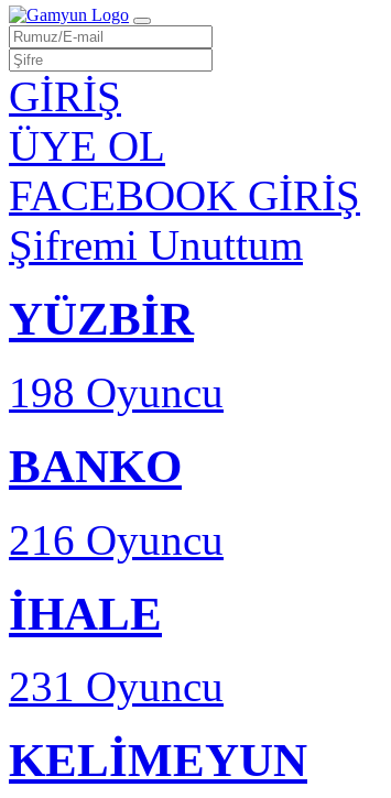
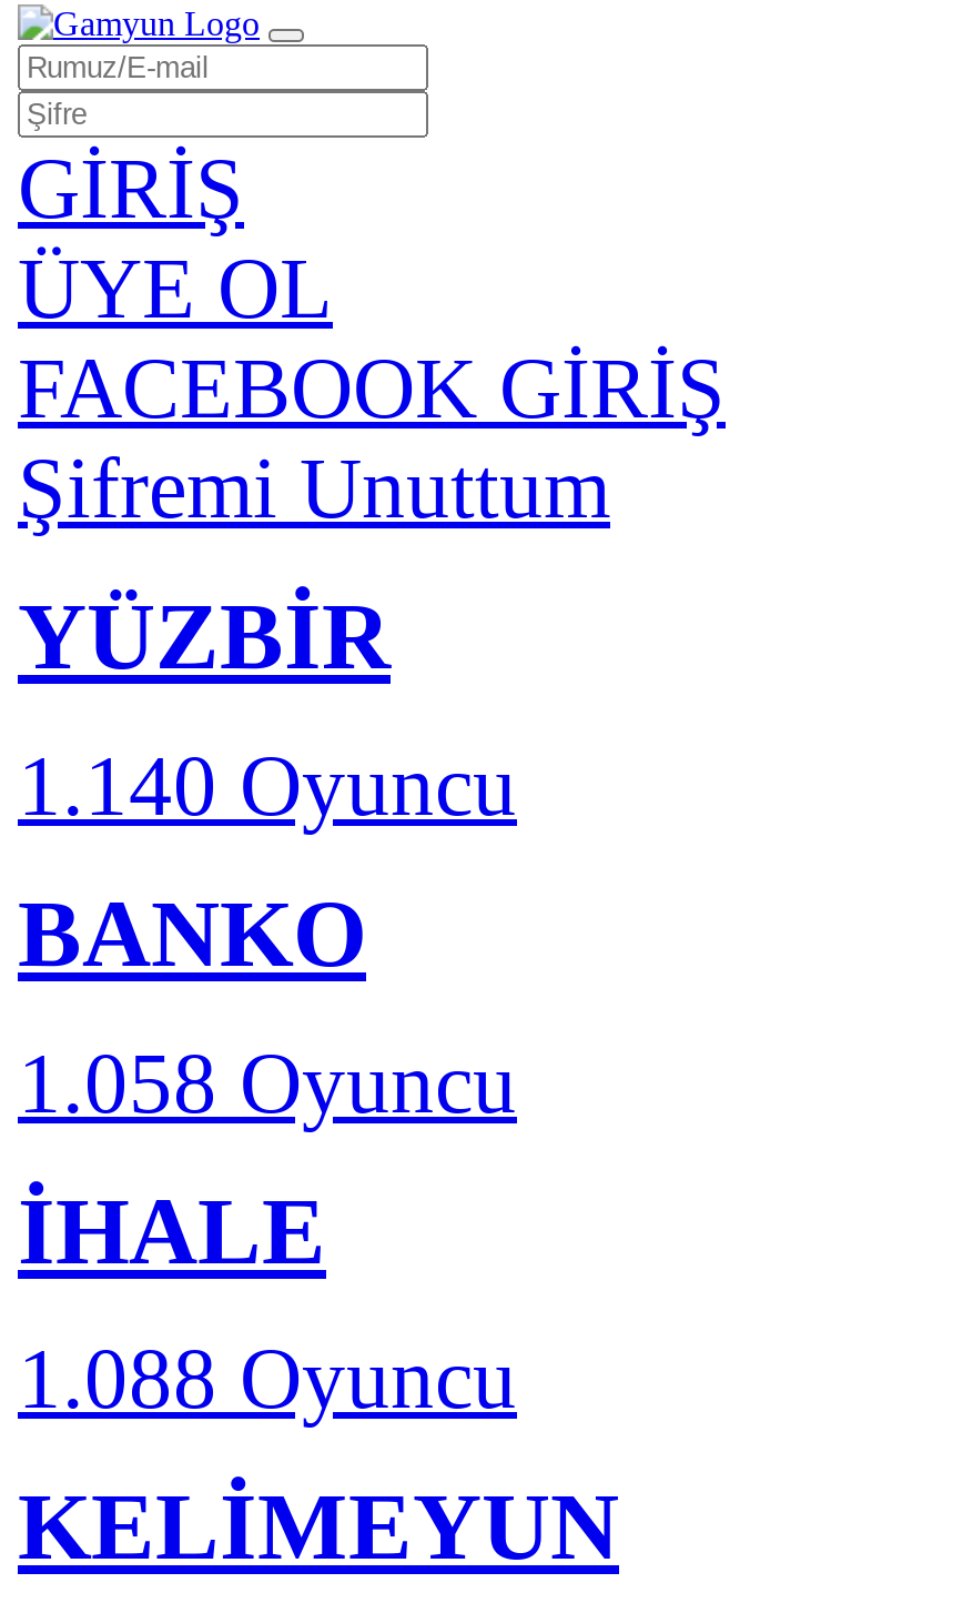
- 198 Oyuncu
+ 1.140 Oyuncu

- 216 Oyuncu
+ 1.058 Oyuncu

- 231 Oyuncu
+ 1.088 Oyuncu
